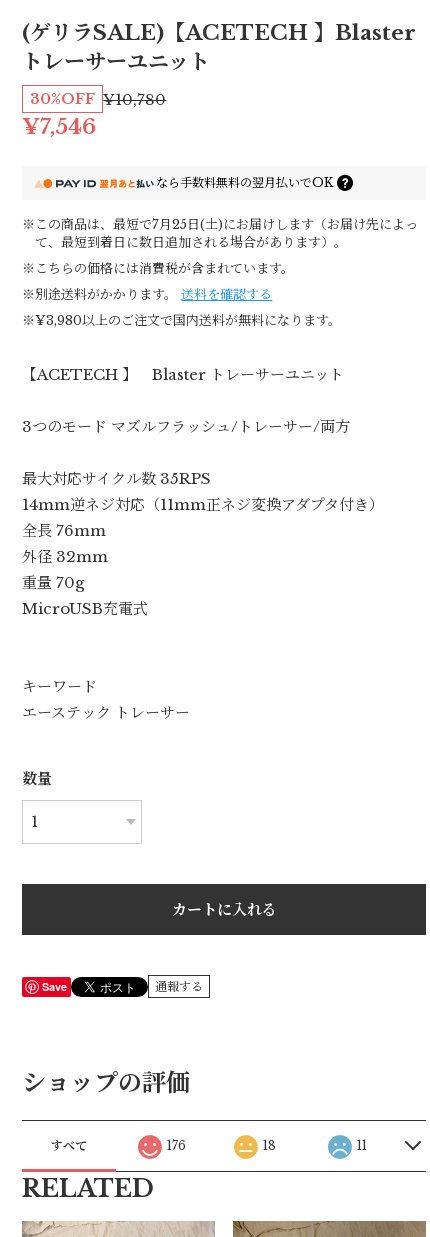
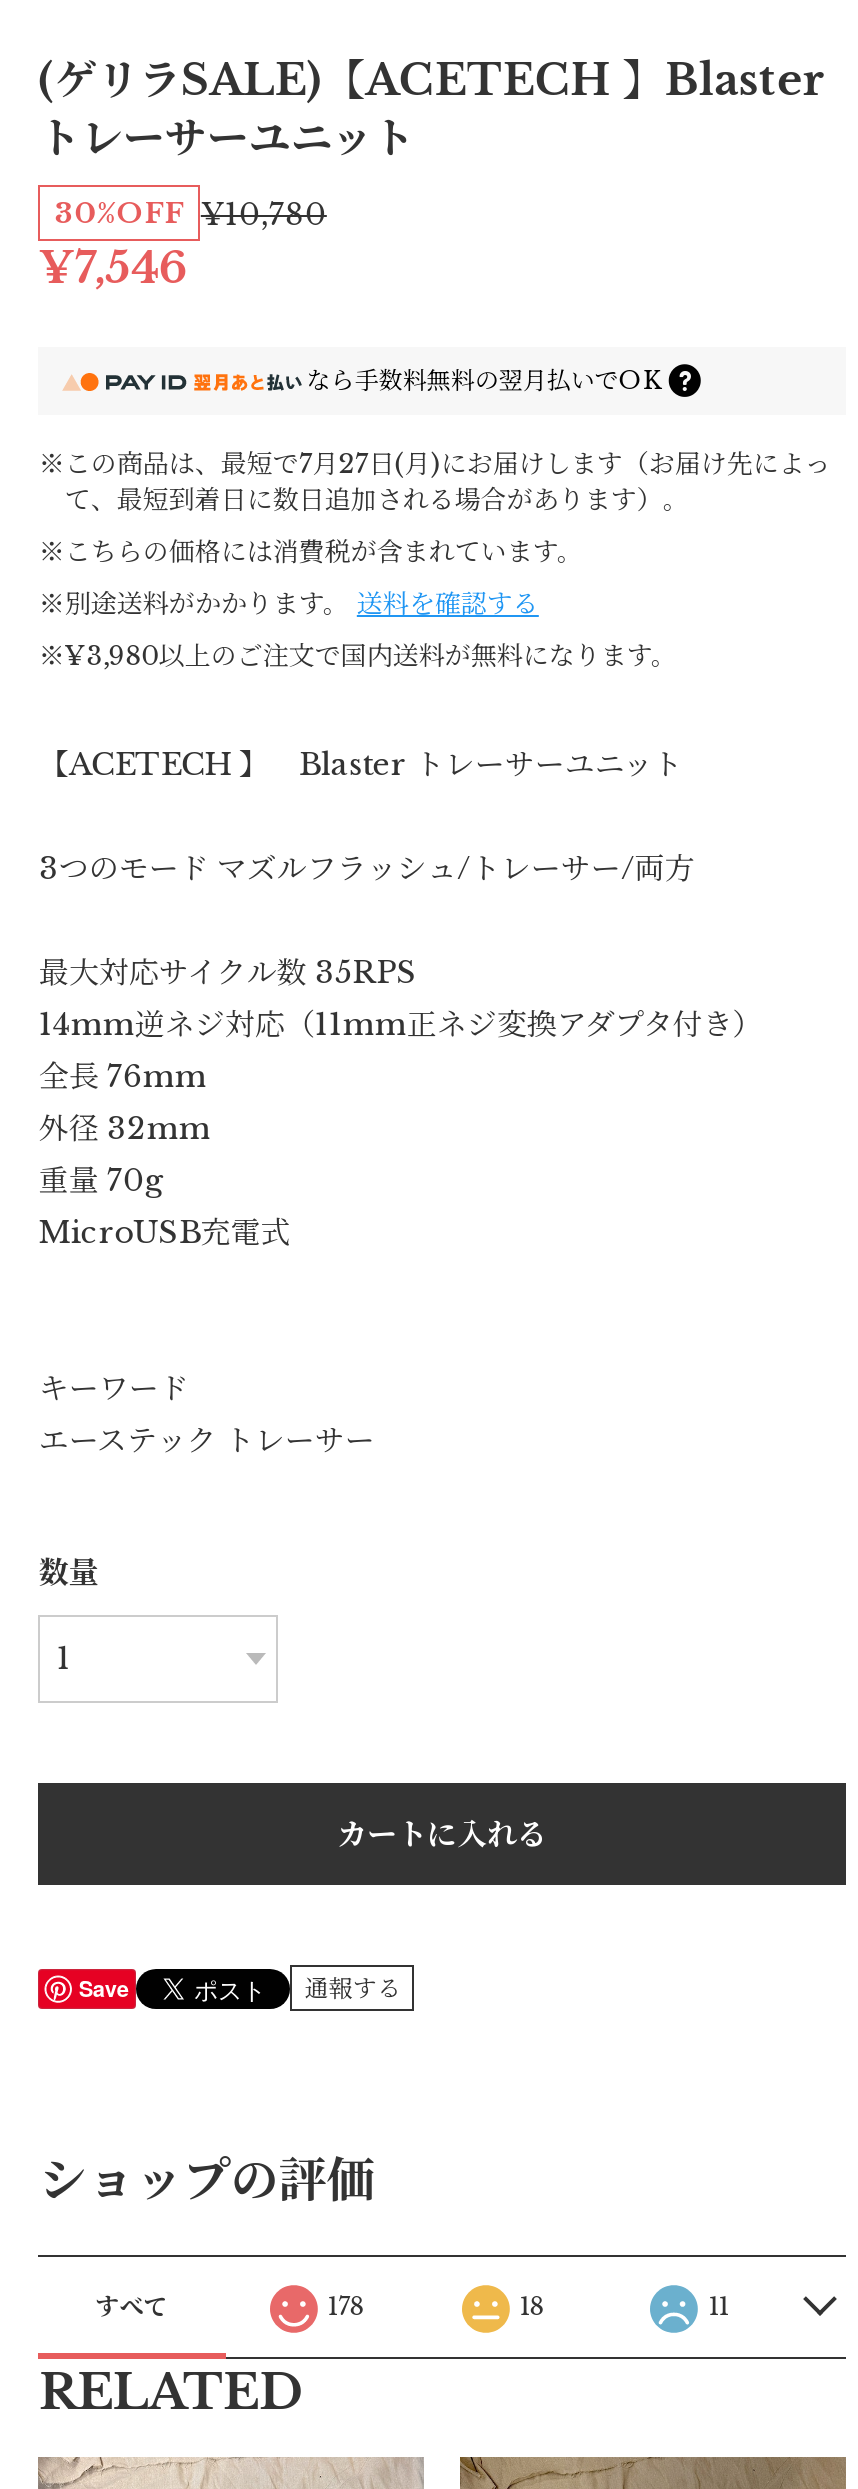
- ※この商品は、最短で7月25日(土)にお届けします（お届け先によっ
+ ※この商品は、最短で7月27日(月)にお届けします（お届け先によっ

- 176
+ 178
